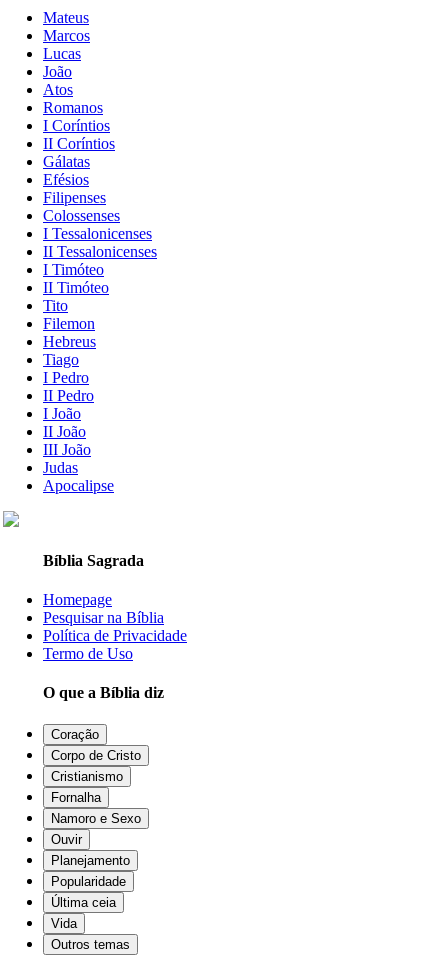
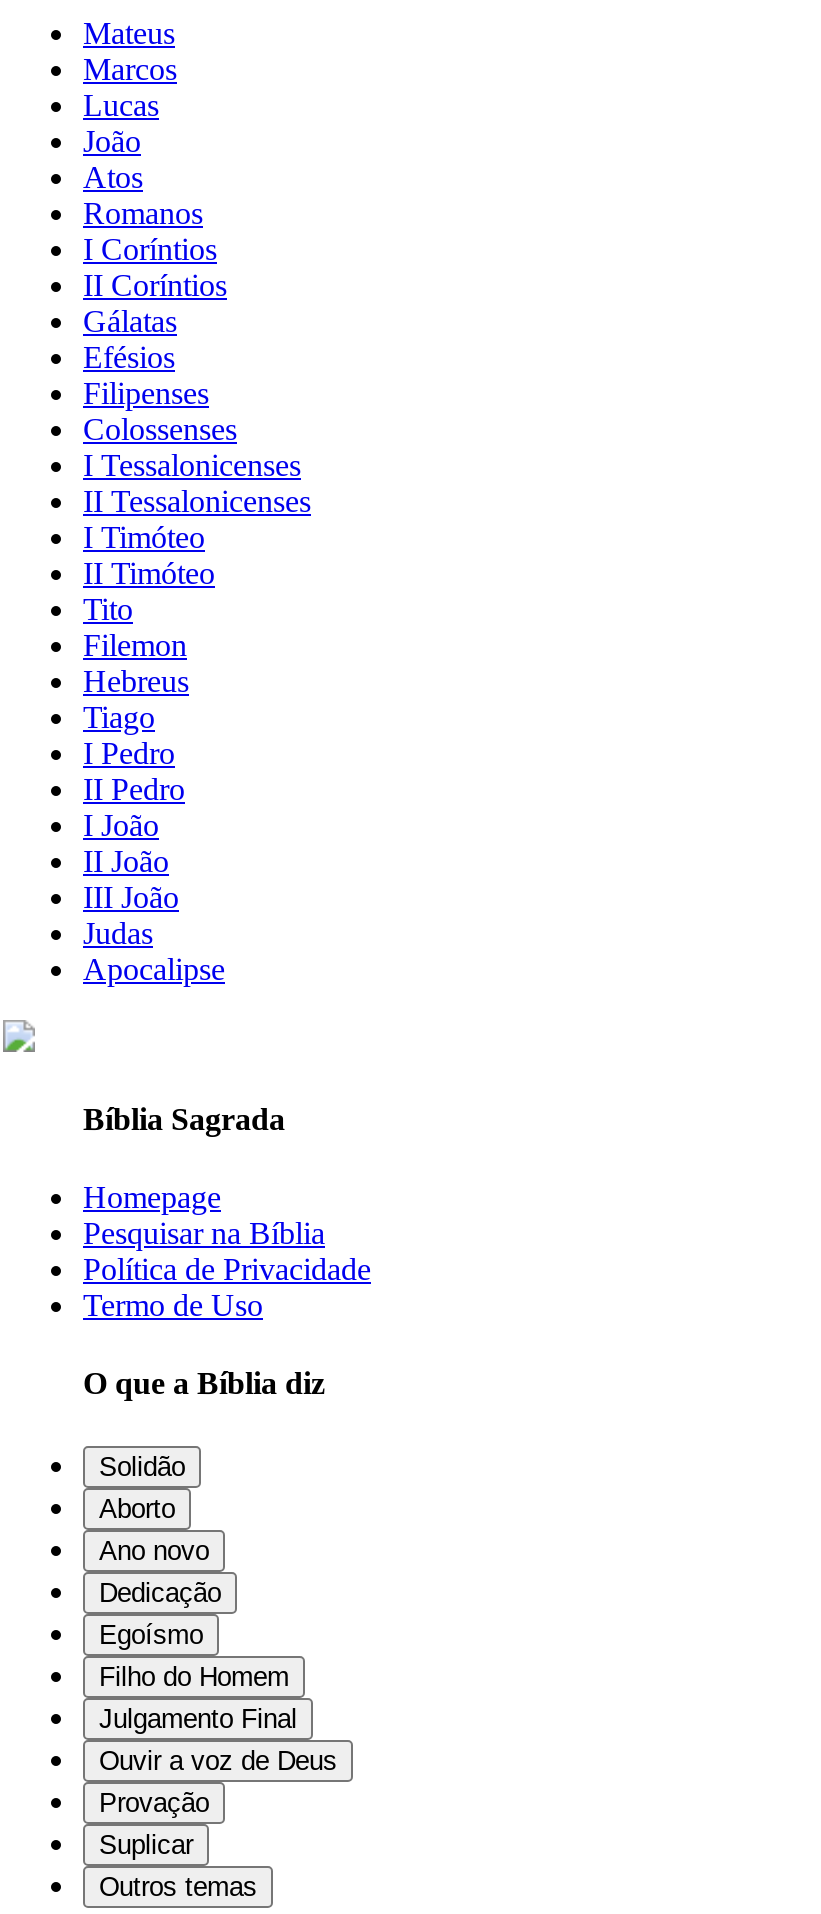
- Coração
- Corpo de Cristo
- Cristianismo
- Fornalha
- Namoro e Sexo
- Ouvir
- Planejamento
- Popularidade
- Última ceia
- Vida
+ Solidão
+ Aborto
+ Ano novo
+ Dedicação
+ Egoísmo
+ Filho do Homem
+ Julgamento Final
+ Ouvir a voz de Deus
+ Provação
+ Suplicar
